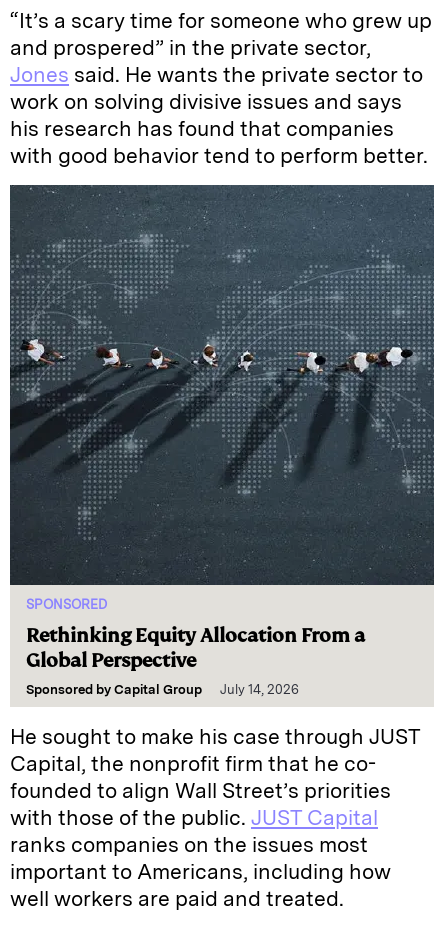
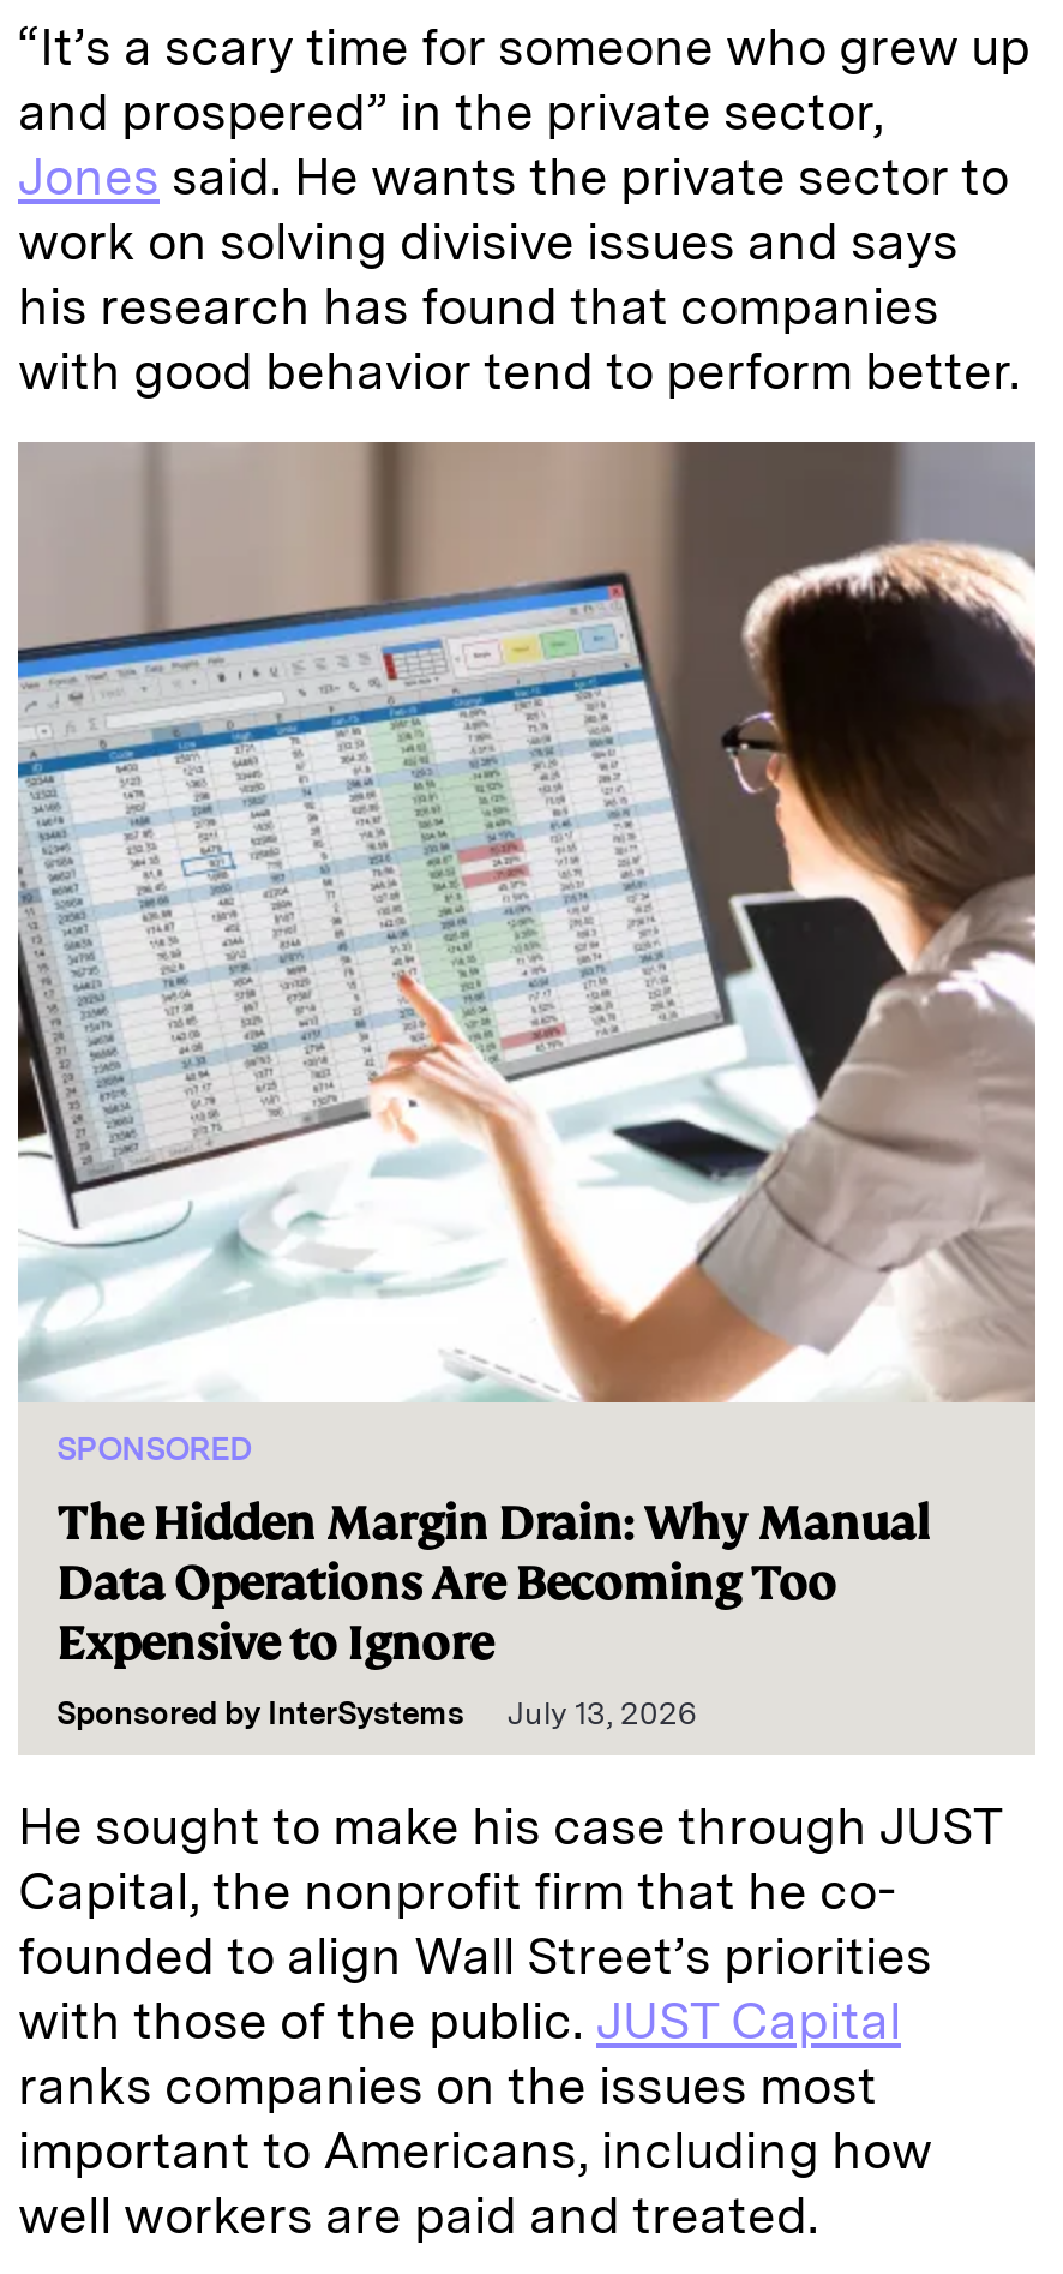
- [image]
- Rethinking Equity Allocation From a
- Global Perspective
- Sponsored by Capital Group
- July 14, 2026
+ [image]
+ The Hidden Margin Drain: Why Manual
+ Data Operations Are Becoming Too
+ Expensive to Ignore
+ Sponsored by InterSystems
+ July 13, 2026
